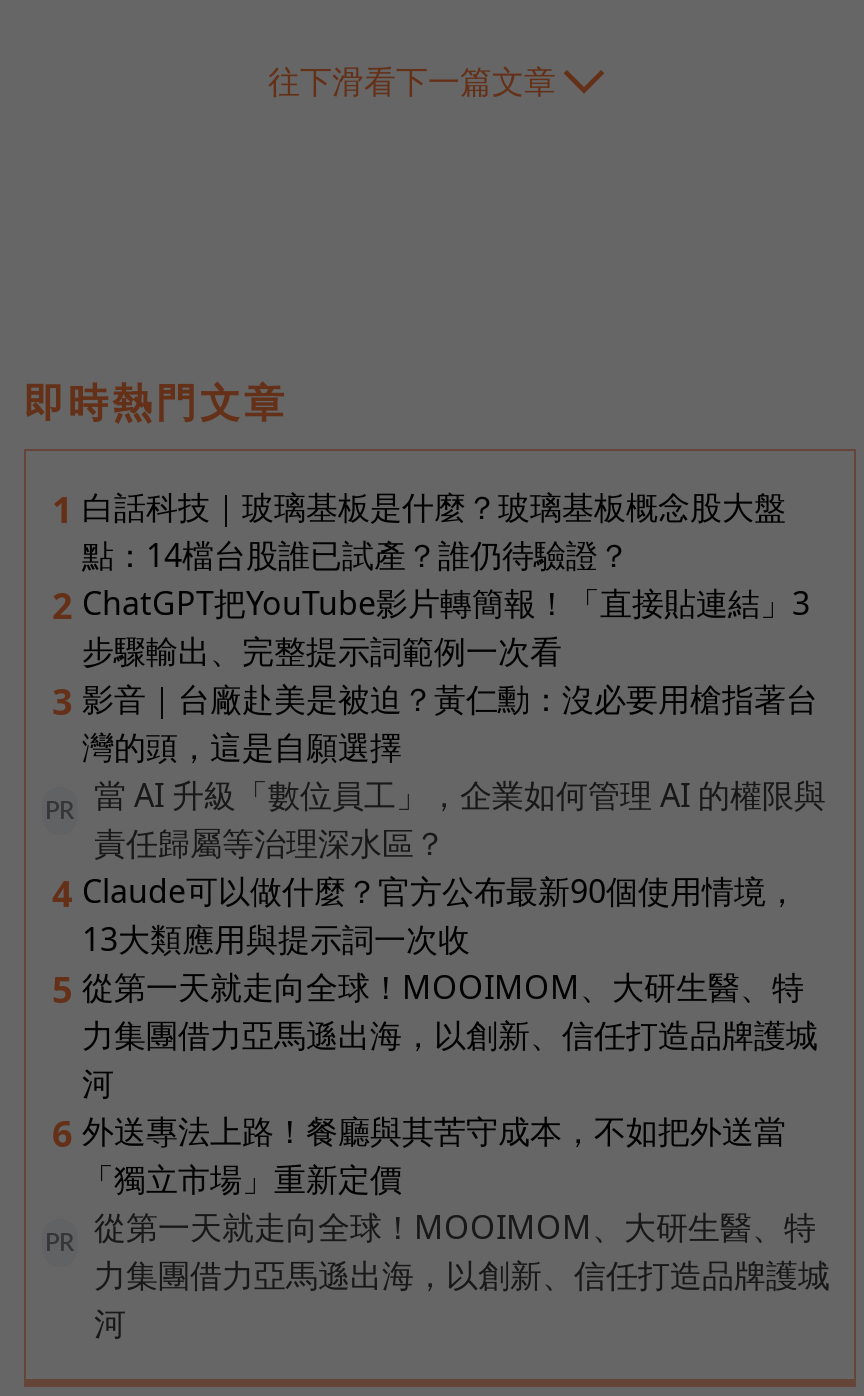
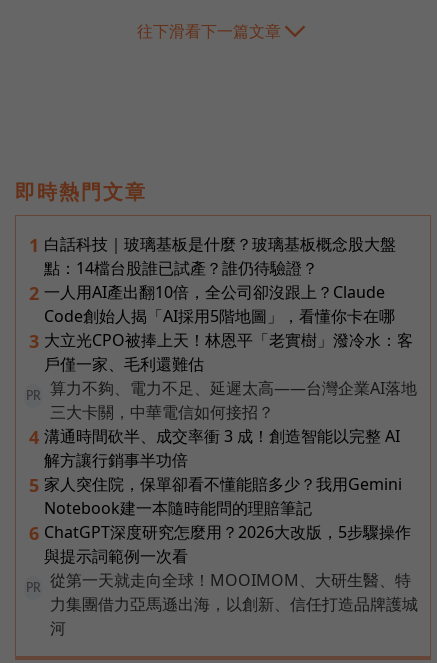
- 2 ChatGPT把YouTube影片轉簡報！「直接貼連結」3
- 步驟輸出、完整提示詞範例一次看
- 3 影音｜台廠赴美是被迫？黃仁勳：沒必要用槍指著台
- 灣的頭，這是自願選擇
+ 2 一人用AI產出翻10倍，全公司卻沒跟上？Claude
+ Code創始人揭「AI採用5階地圖」，看懂你卡在哪
+ 3 大立光CPO被捧上天！林恩平「老實樹」潑冷水：客
+ 戶僅一家、毛利還難估

- 當 AI 升級「數位員工」，企業如何管理 AI 的權限與
- 責任歸屬等治理深水區？
- 4 Claude可以做什麼？官方公布最新90個使用情境，
- 13大類應用與提示詞一次收
- 5 從第一天就走向全球！MOOIMOM、大研生醫、特
- 力集團借力亞馬遜出海，以創新、信任打造品牌護城
- 河
- 6 外送專法上路！餐廳與其苦守成本，不如把外送當
- 「獨立市場」重新定價
+ 算力不夠、電力不足、延遲太高——台灣企業AI落地
+ 三大卡關，中華電信如何接招？
+ 4 溝通時間砍半、成交率衝 3 成！創造智能以完整 AI
+ 解方讓行銷事半功倍
+ 5 家人突住院，保單卻看不懂能賠多少？我用Gemini
+ Notebook建一本隨時能問的理賠筆記
+ 6 ChatGPT深度研究怎麼用？2026大改版，5步驟操作
+ 與提示詞範例一次看
